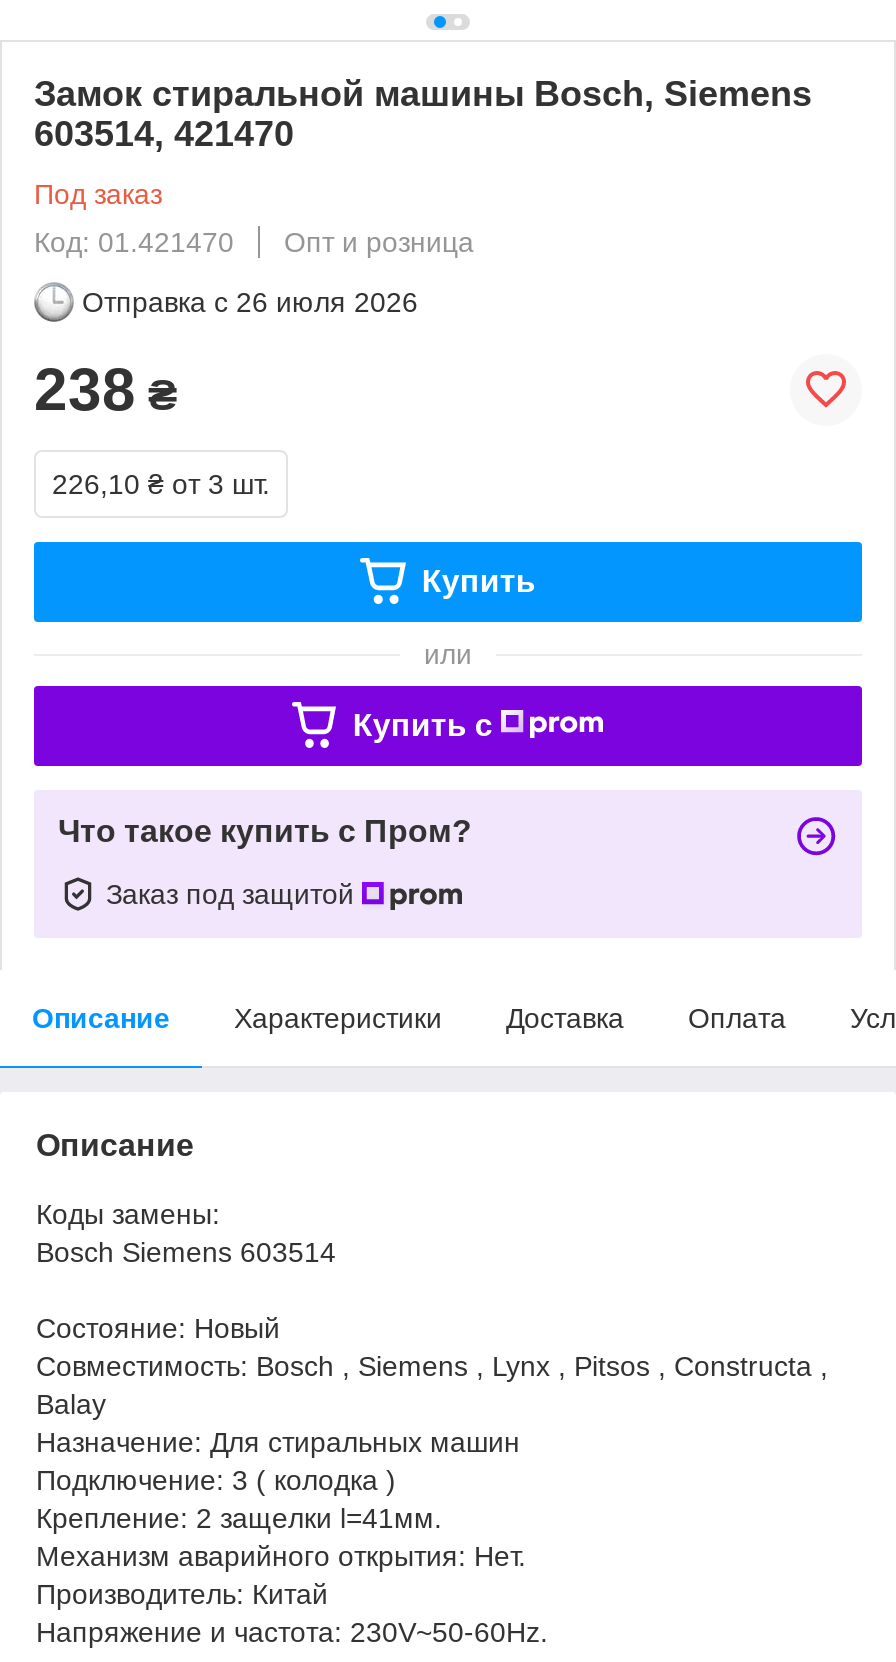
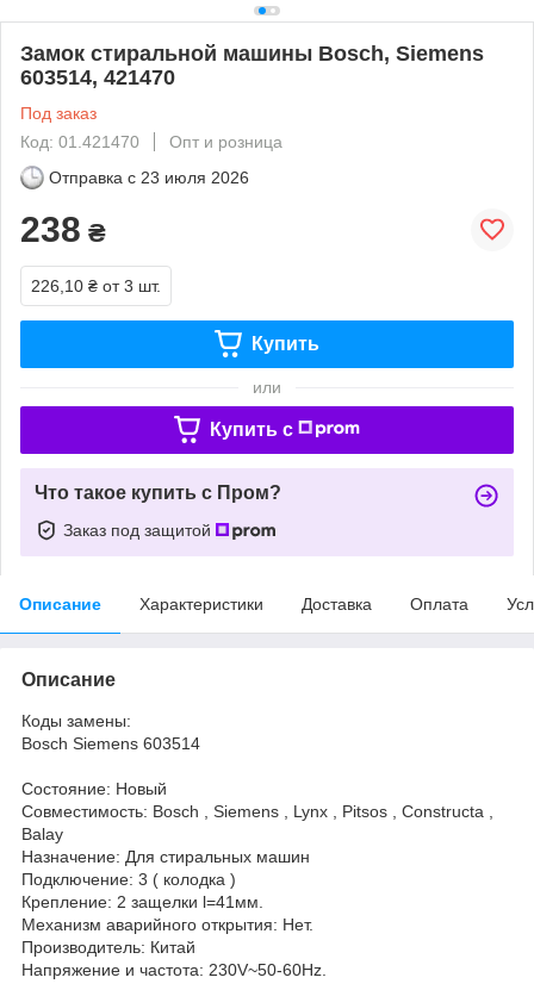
- Отправка с 26 июля 2026
+ Отправка с 23 июля 2026
